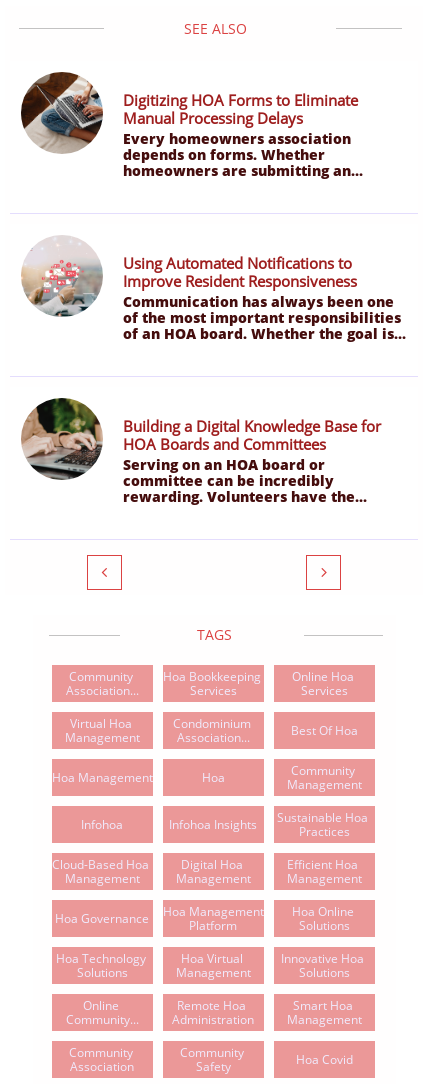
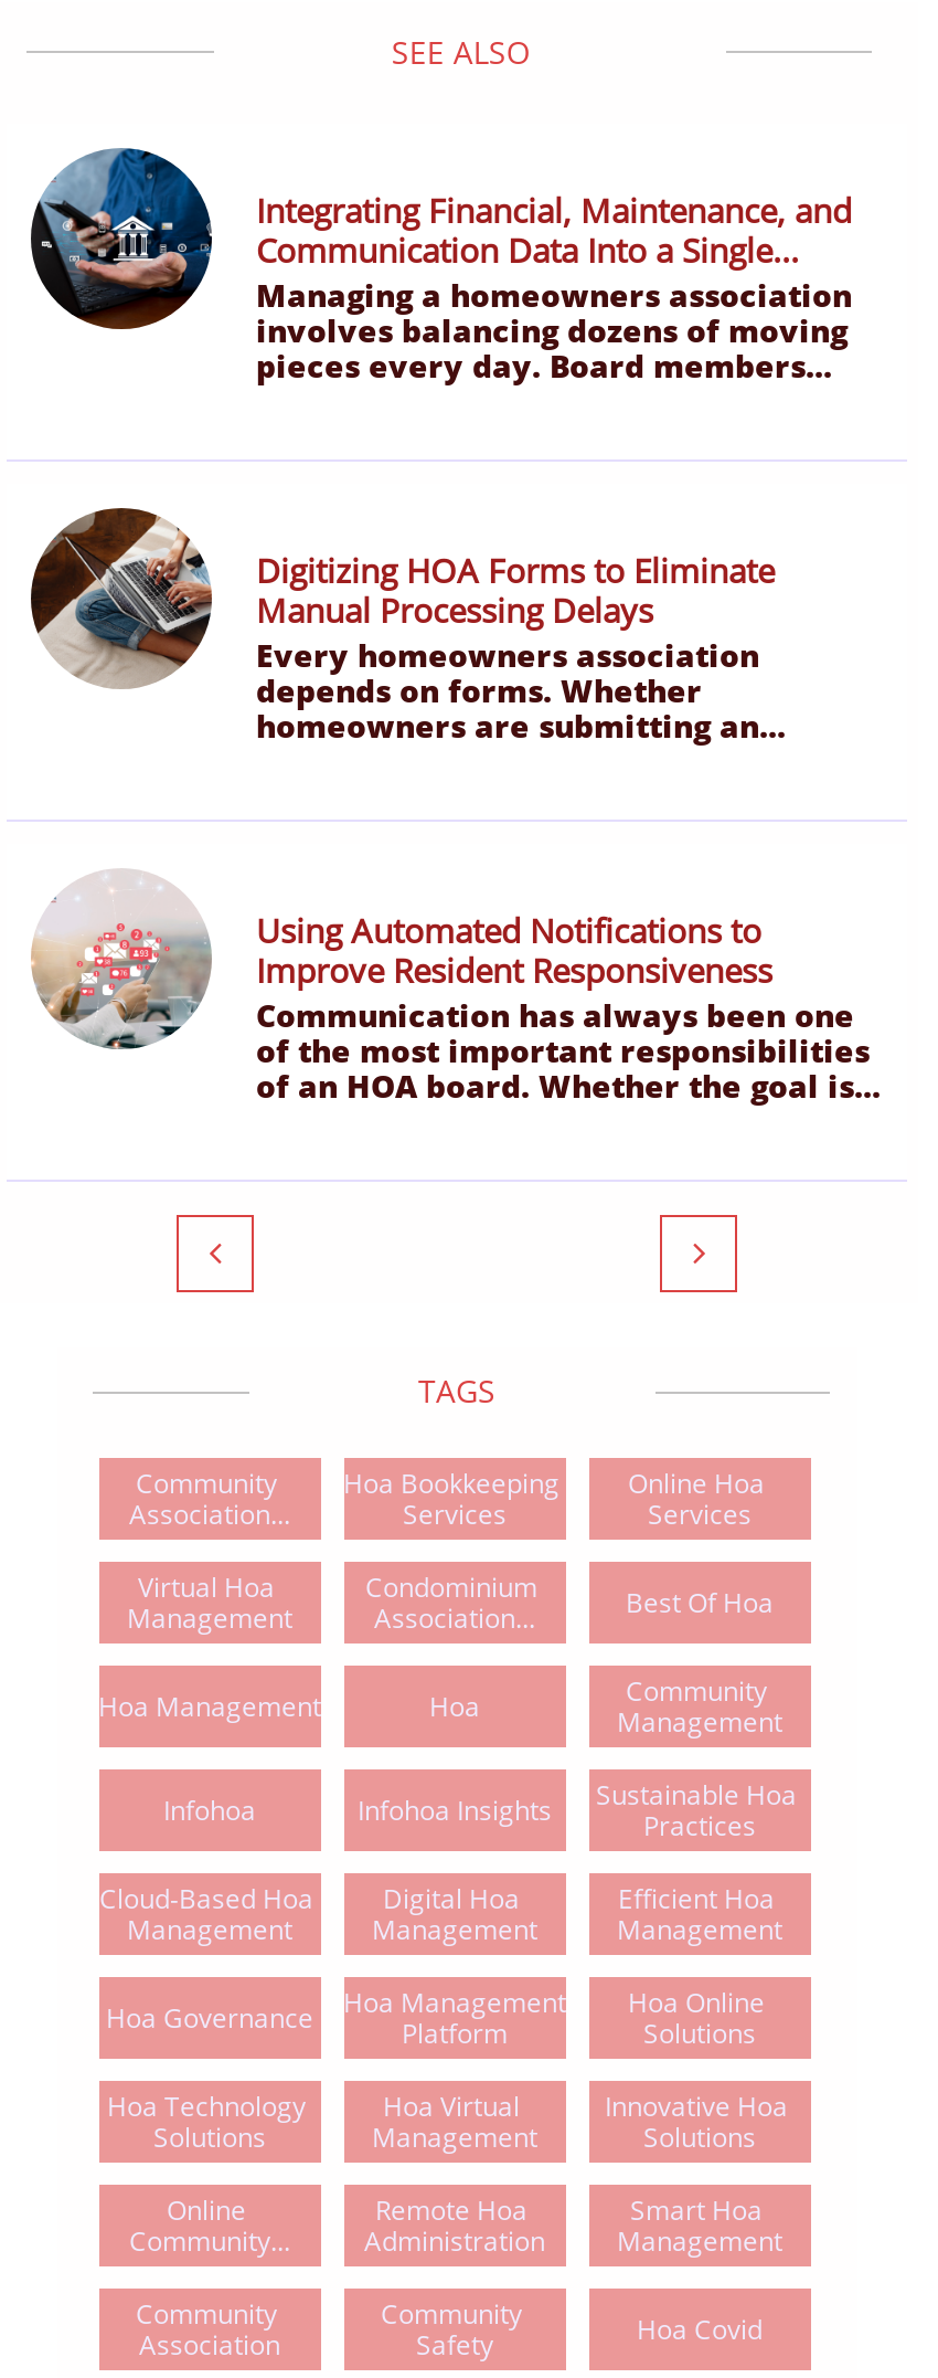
+ [image]
+ Integrating Financial, Maintenance, and
+ Communication Data Into a Single...
+ Managing a homeowners association
+ involves balancing dozens of moving
+ pieces every day. Board members...

moved down: [image] | Digitizing HOA Forms to Eliminate | Manual Processing Delays | ... | of the most important responsibilities | of an HOA board. Whether the goal is...

- [image]
- Building a Digital Knowledge Base for
- HOA Boards and Committees
- Serving on an HOA board or
- committee can be incredibly
- rewarding. Volunteers have the...
